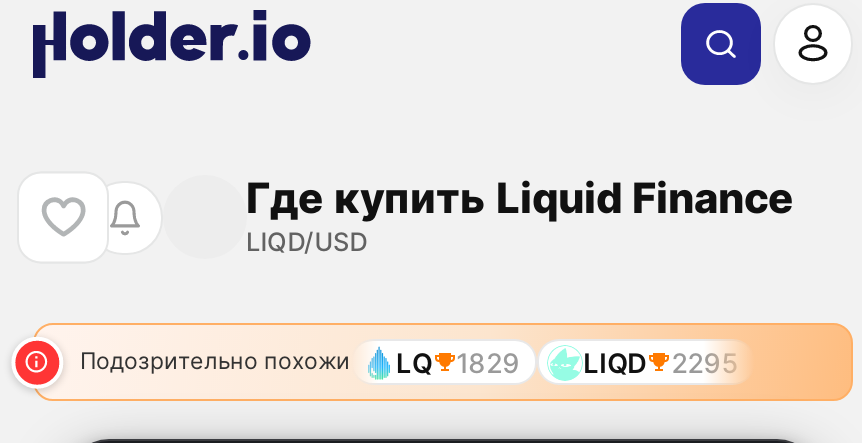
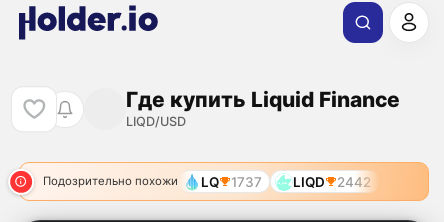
- 1829
+ 1737

- 2295
+ 2442
